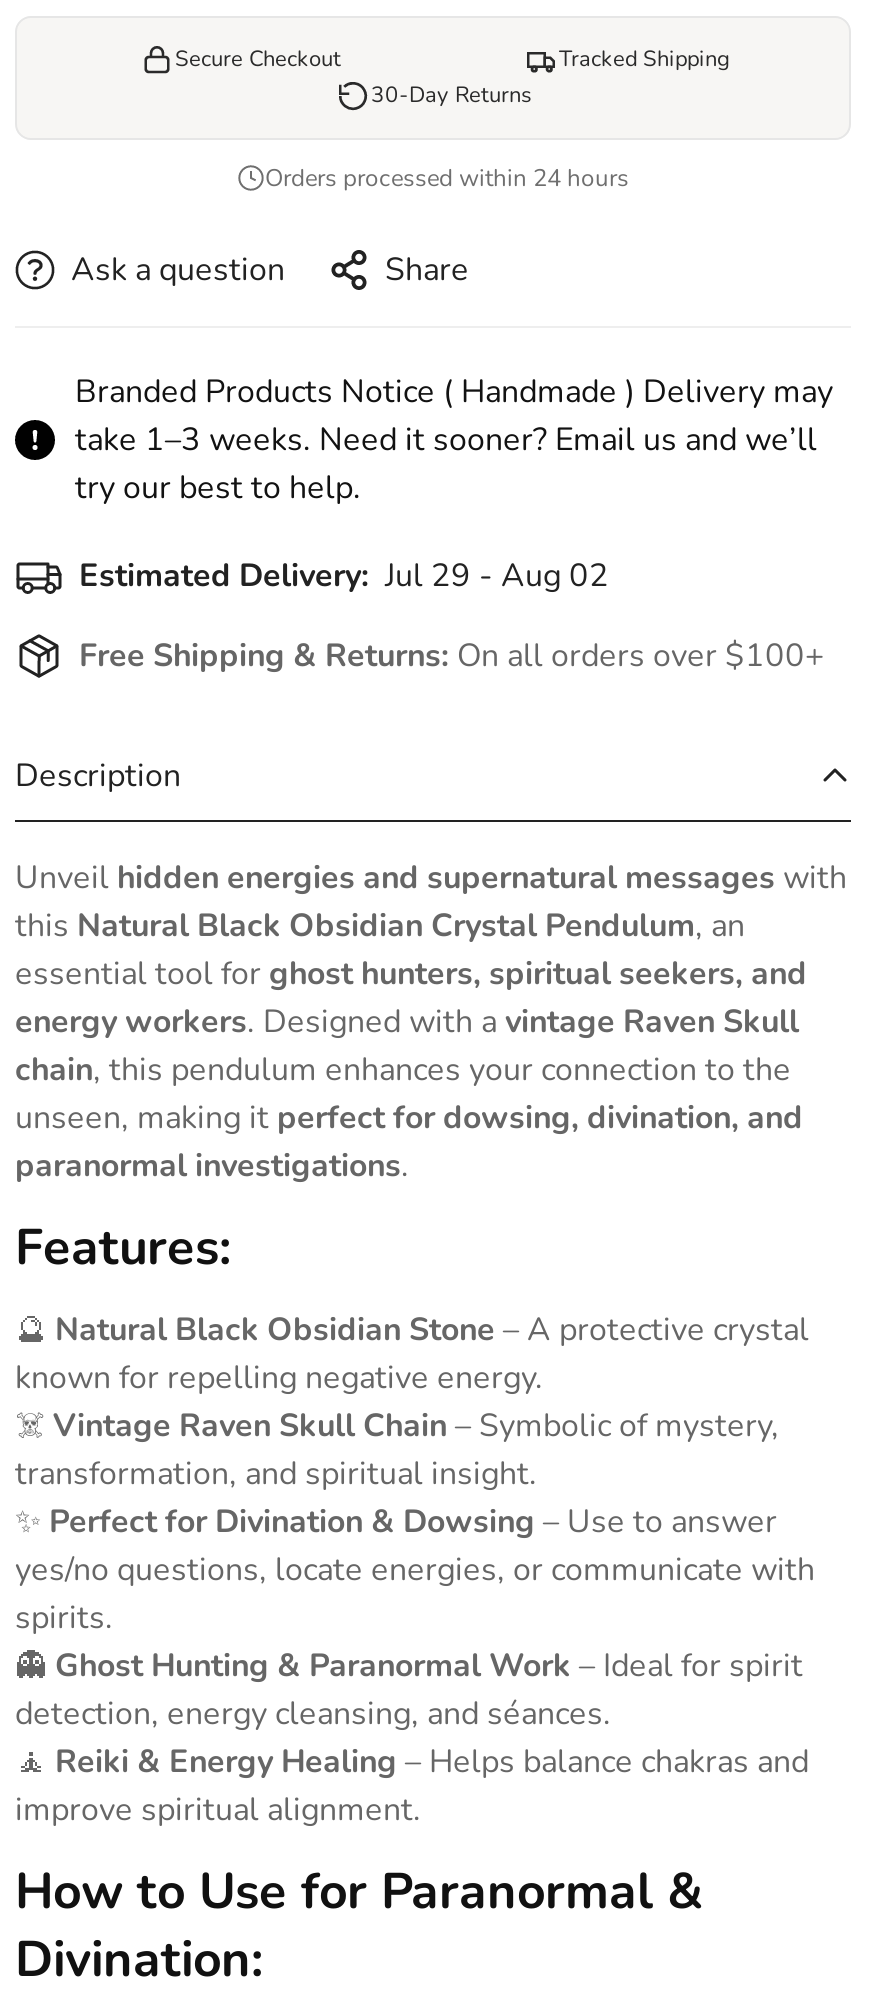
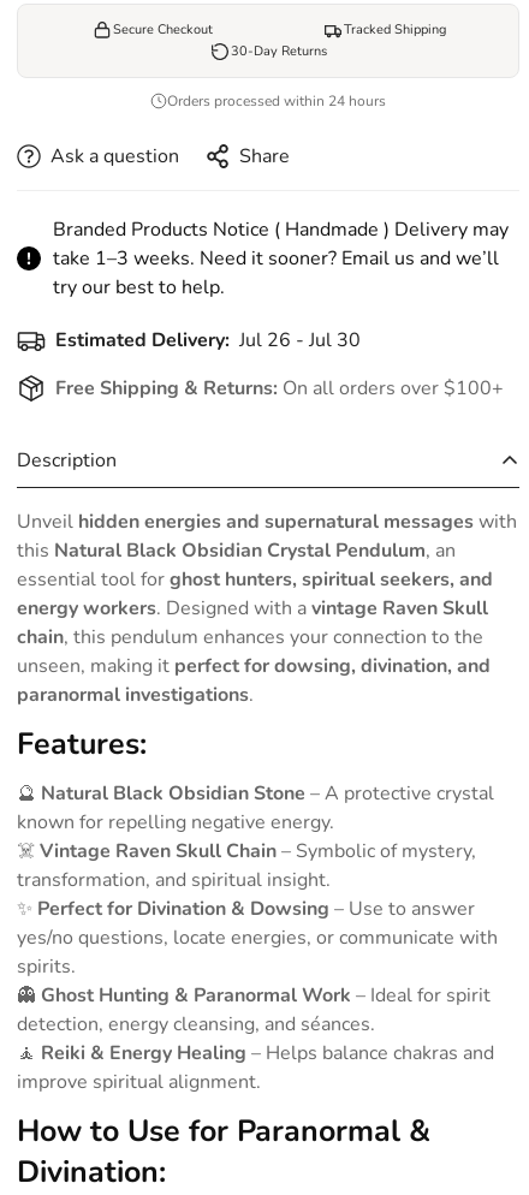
- Estimated Delivery: Jul 29 - Aug 02
+ Estimated Delivery: Jul 26 - Jul 30
